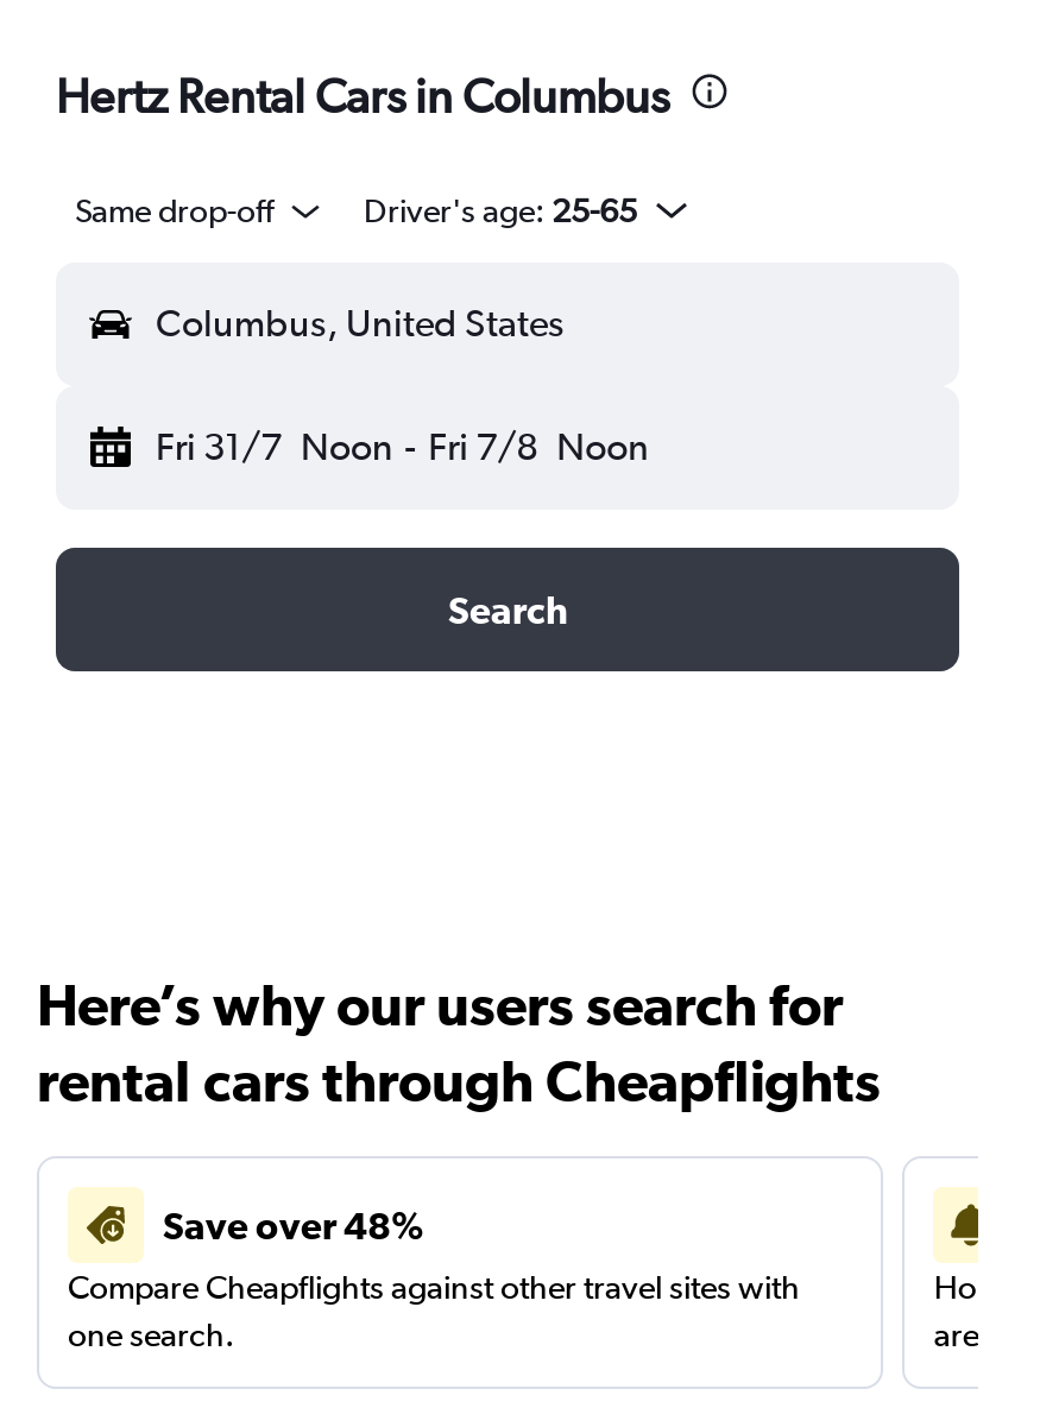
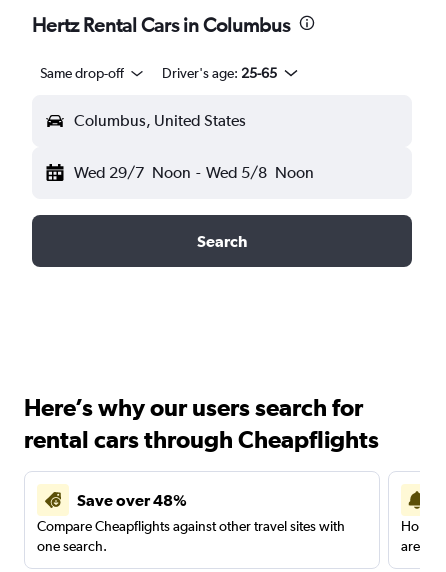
- Fri 31/7 Noon - Fri 7/8 Noon
+ Wed 29/7 Noon - Wed 5/8 Noon
